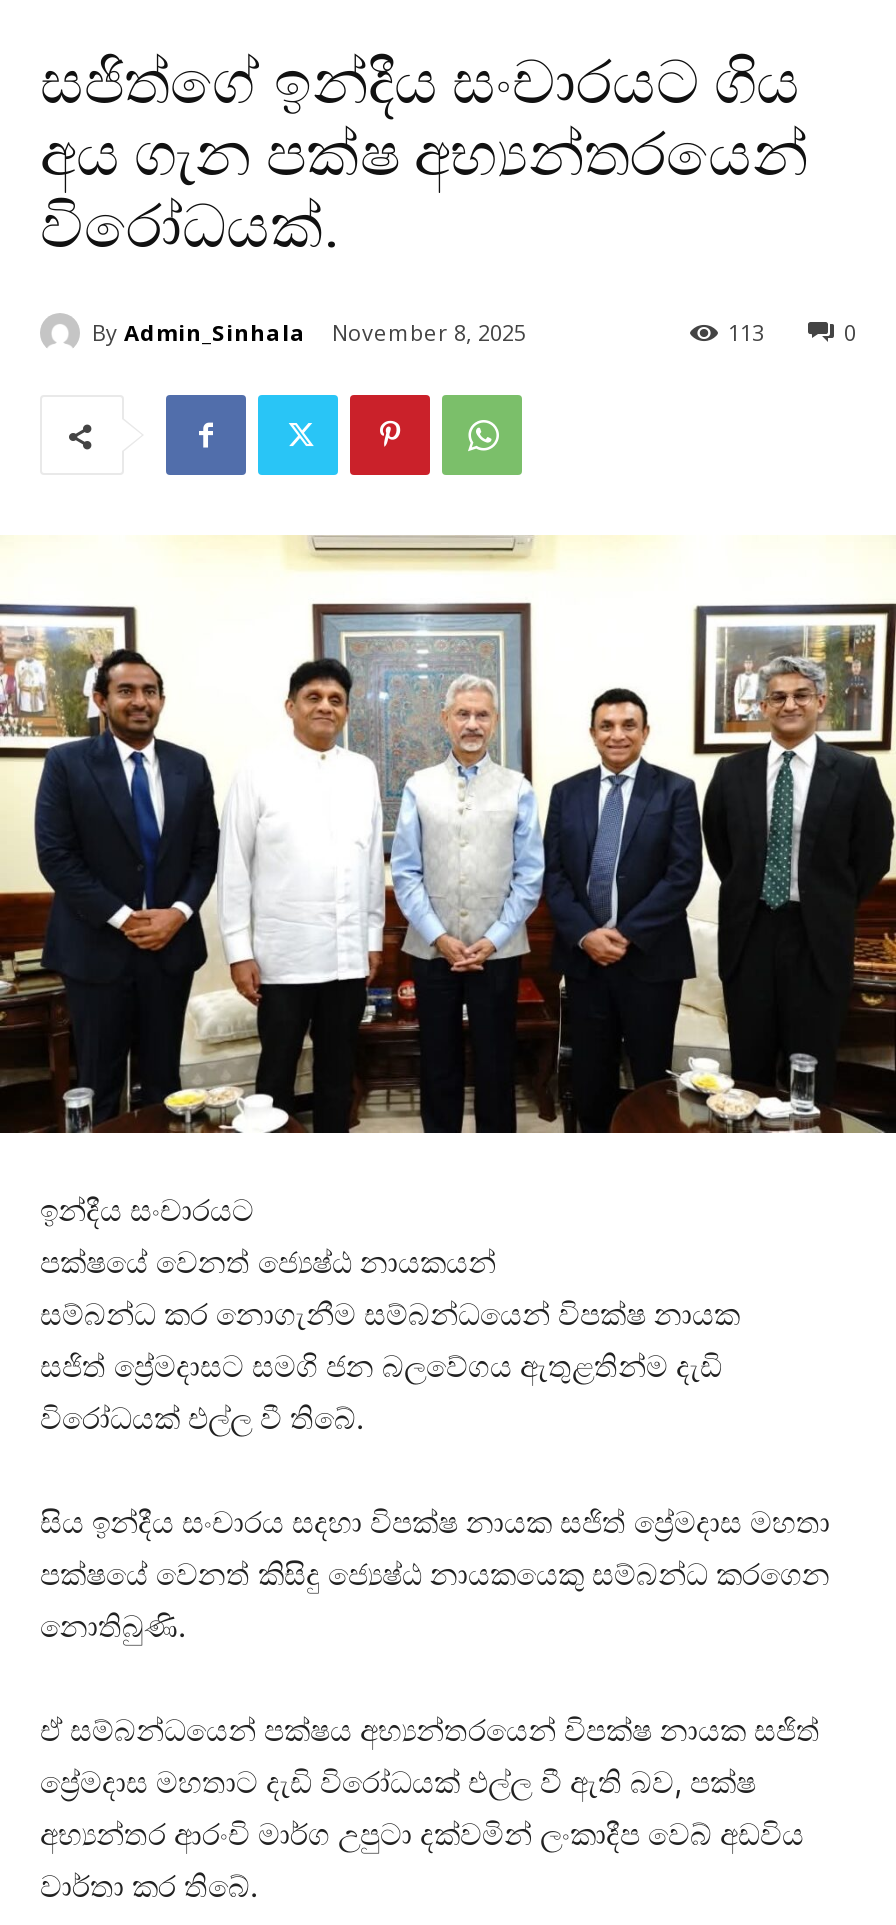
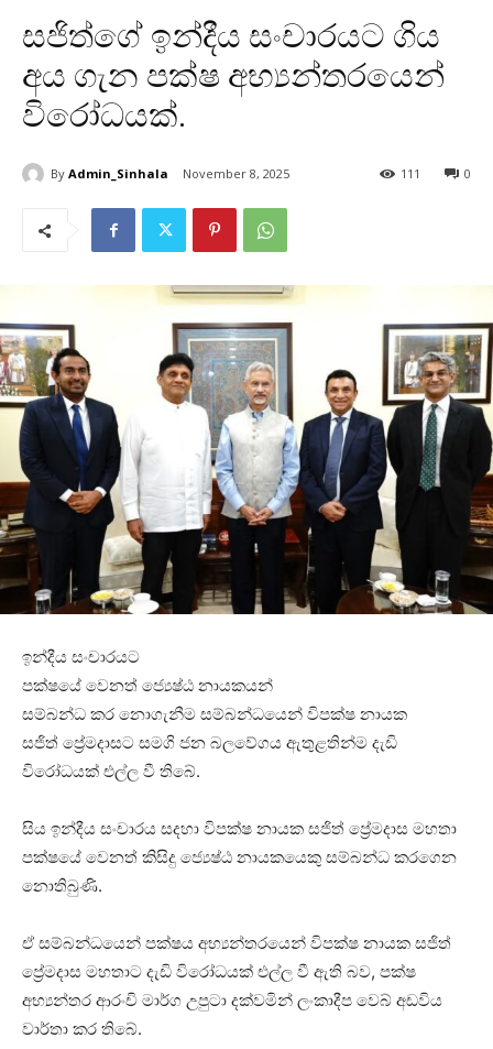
- 113
+ 111
